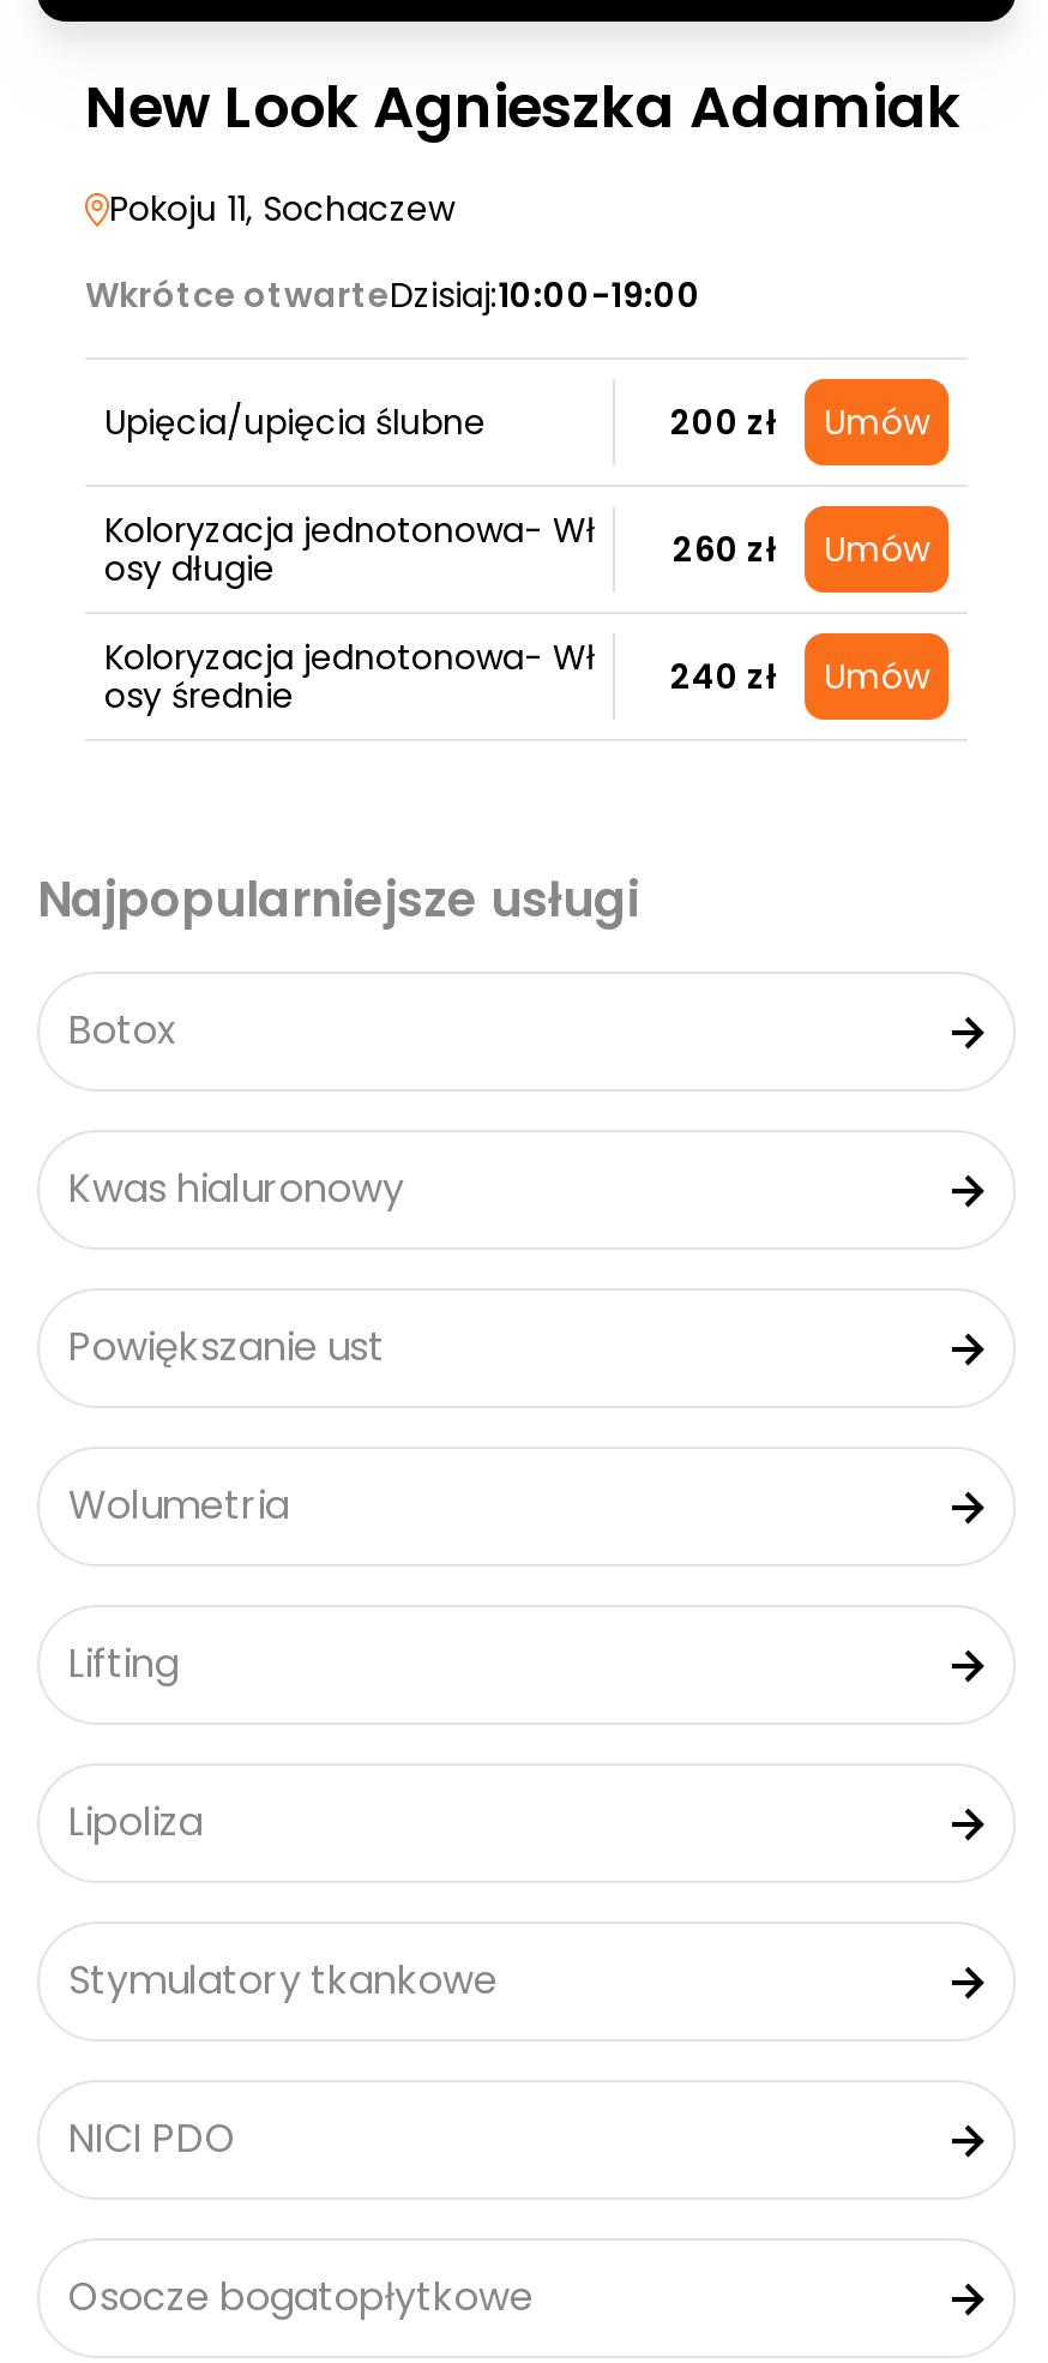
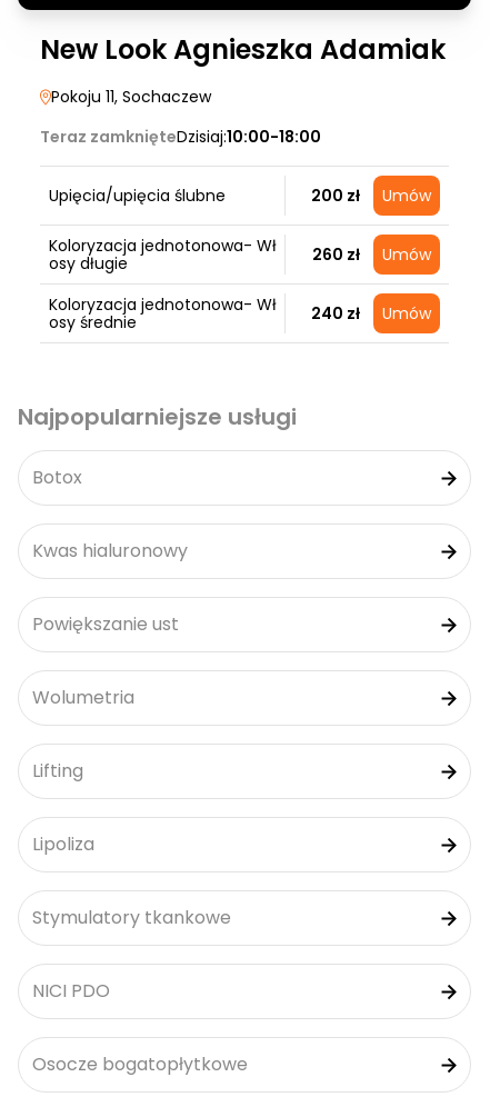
- Wkrótce otwarteDzisiaj:10:00-19:00
+ Teraz zamknięteDzisiaj:10:00-18:00
